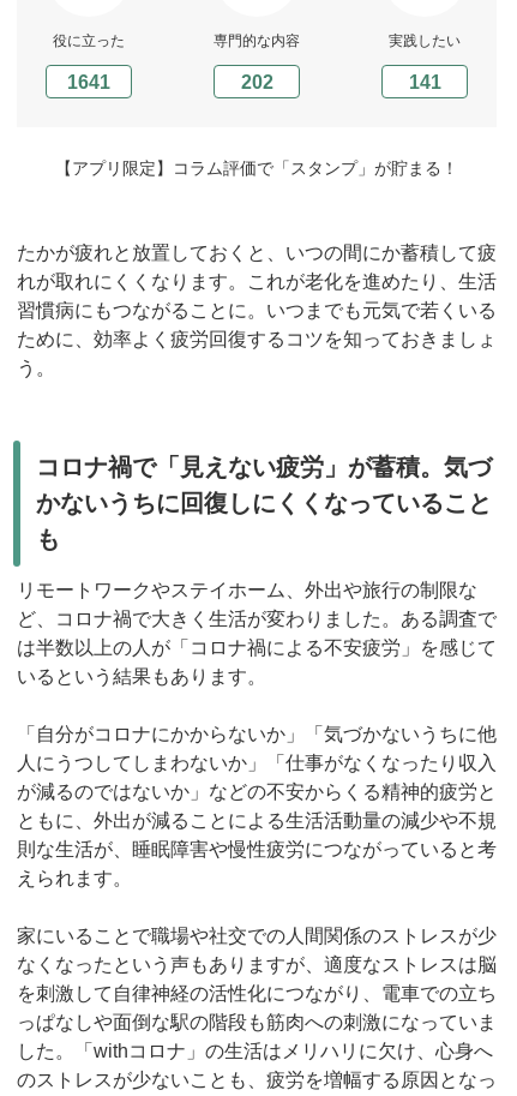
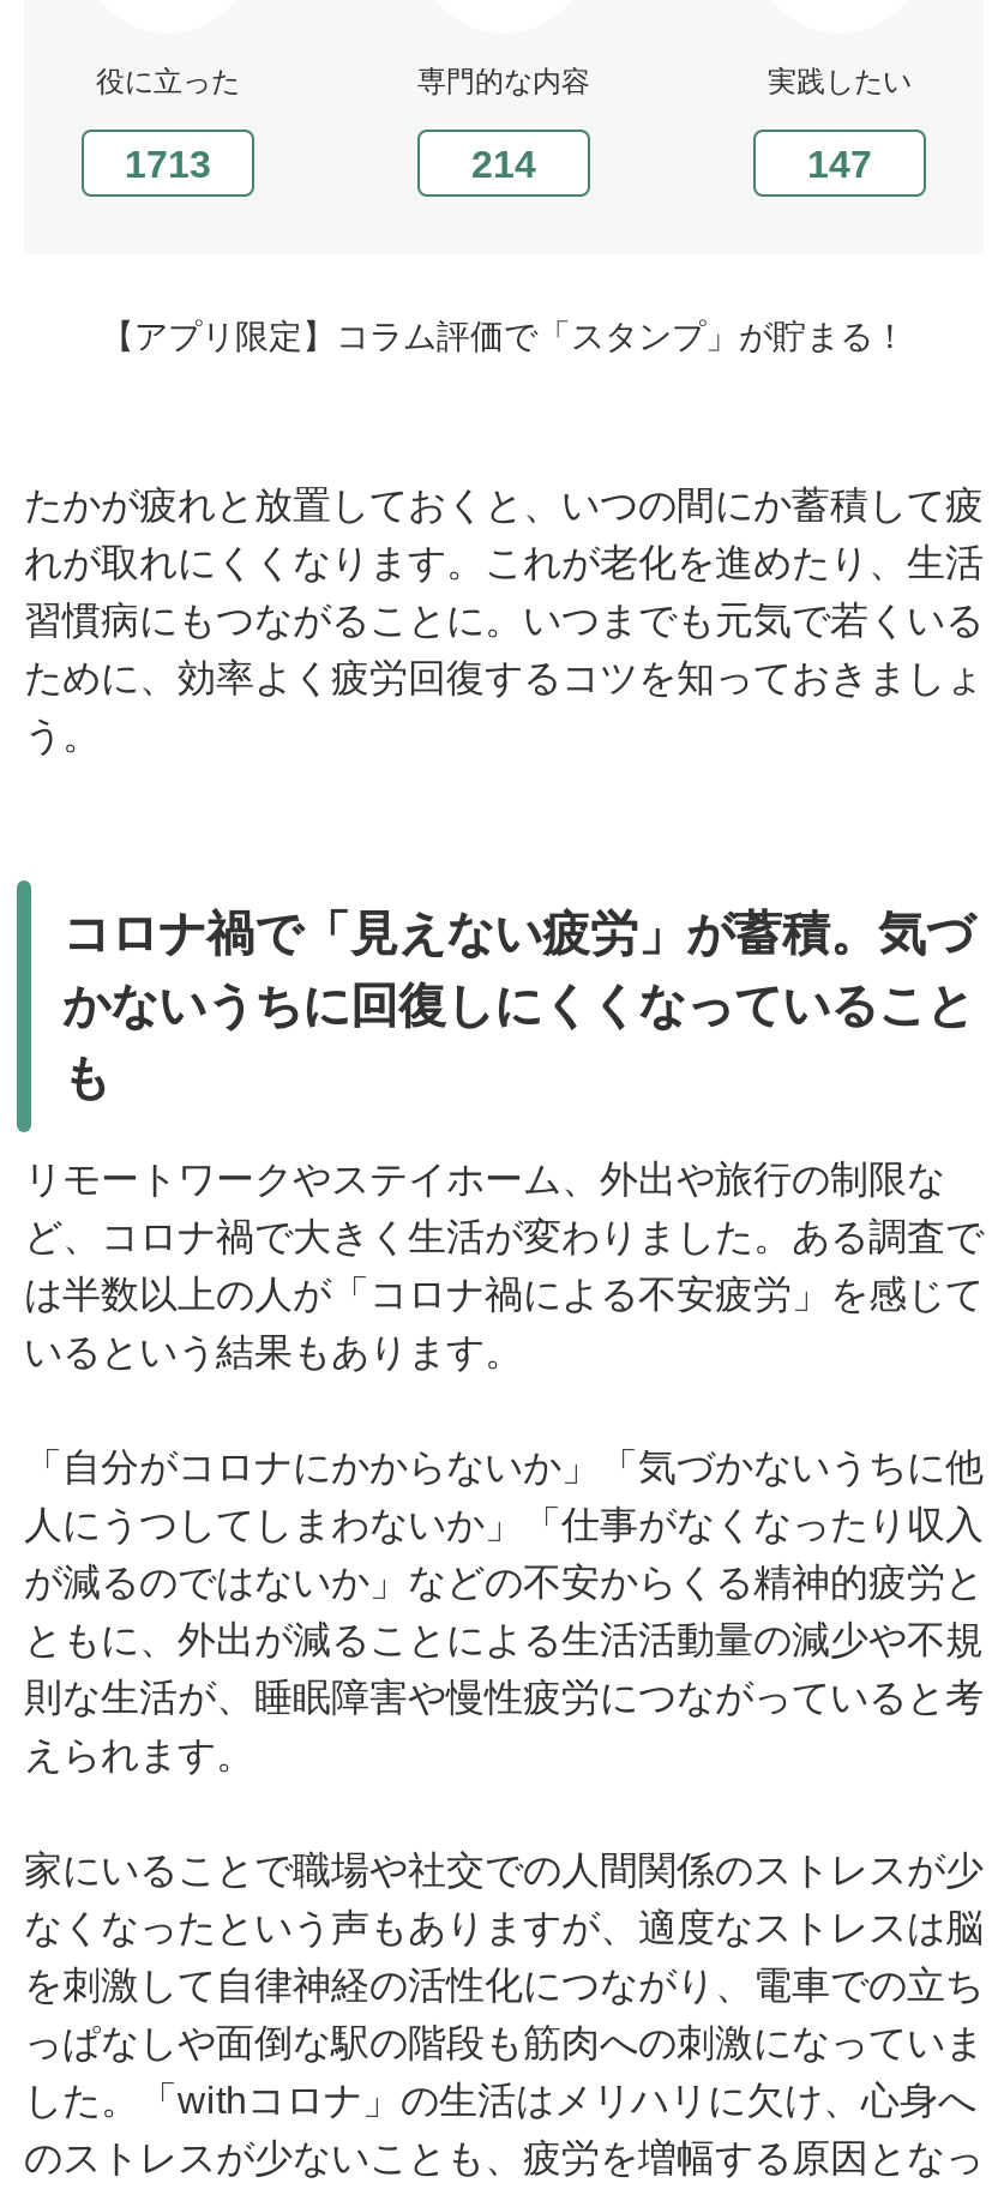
- 1641
+ 1713

- 202
+ 214

- 141
+ 147
